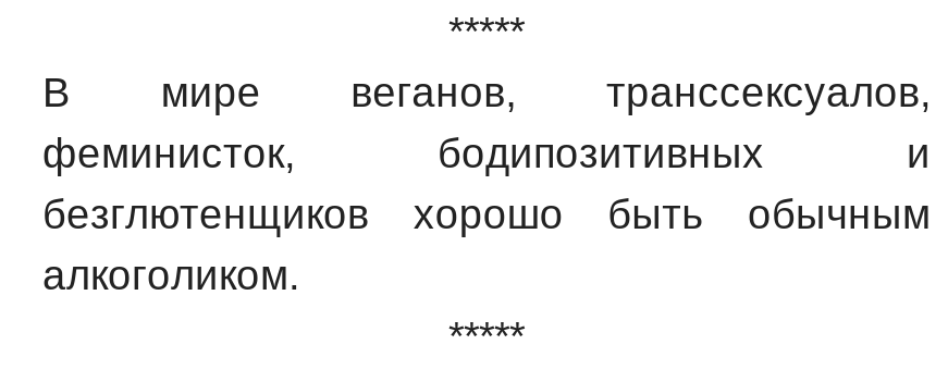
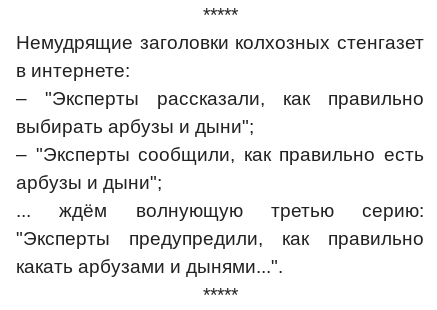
- В мире веганов, транссексуалов,
- феминисток, бодипозитивных и
- безглютенщиков хорошо быть обычным
- алкоголиком.
+ Немудрящие заголовки колхозных стенгазет
+ в интернете:
+ – "Эксперты рассказали, как правильно
+ выбирать арбузы и дыни";
+ – "Эксперты сообщили, как правильно есть
+ арбузы и дыни";
+ ... ждём волнующую третью серию:
+ "Эксперты предупредили, как правильно
+ какать арбузами и дынями...".
